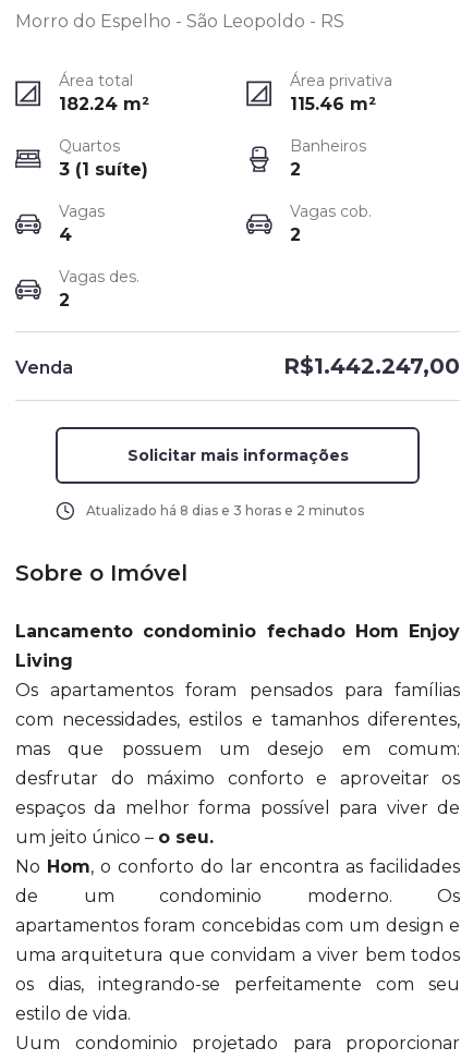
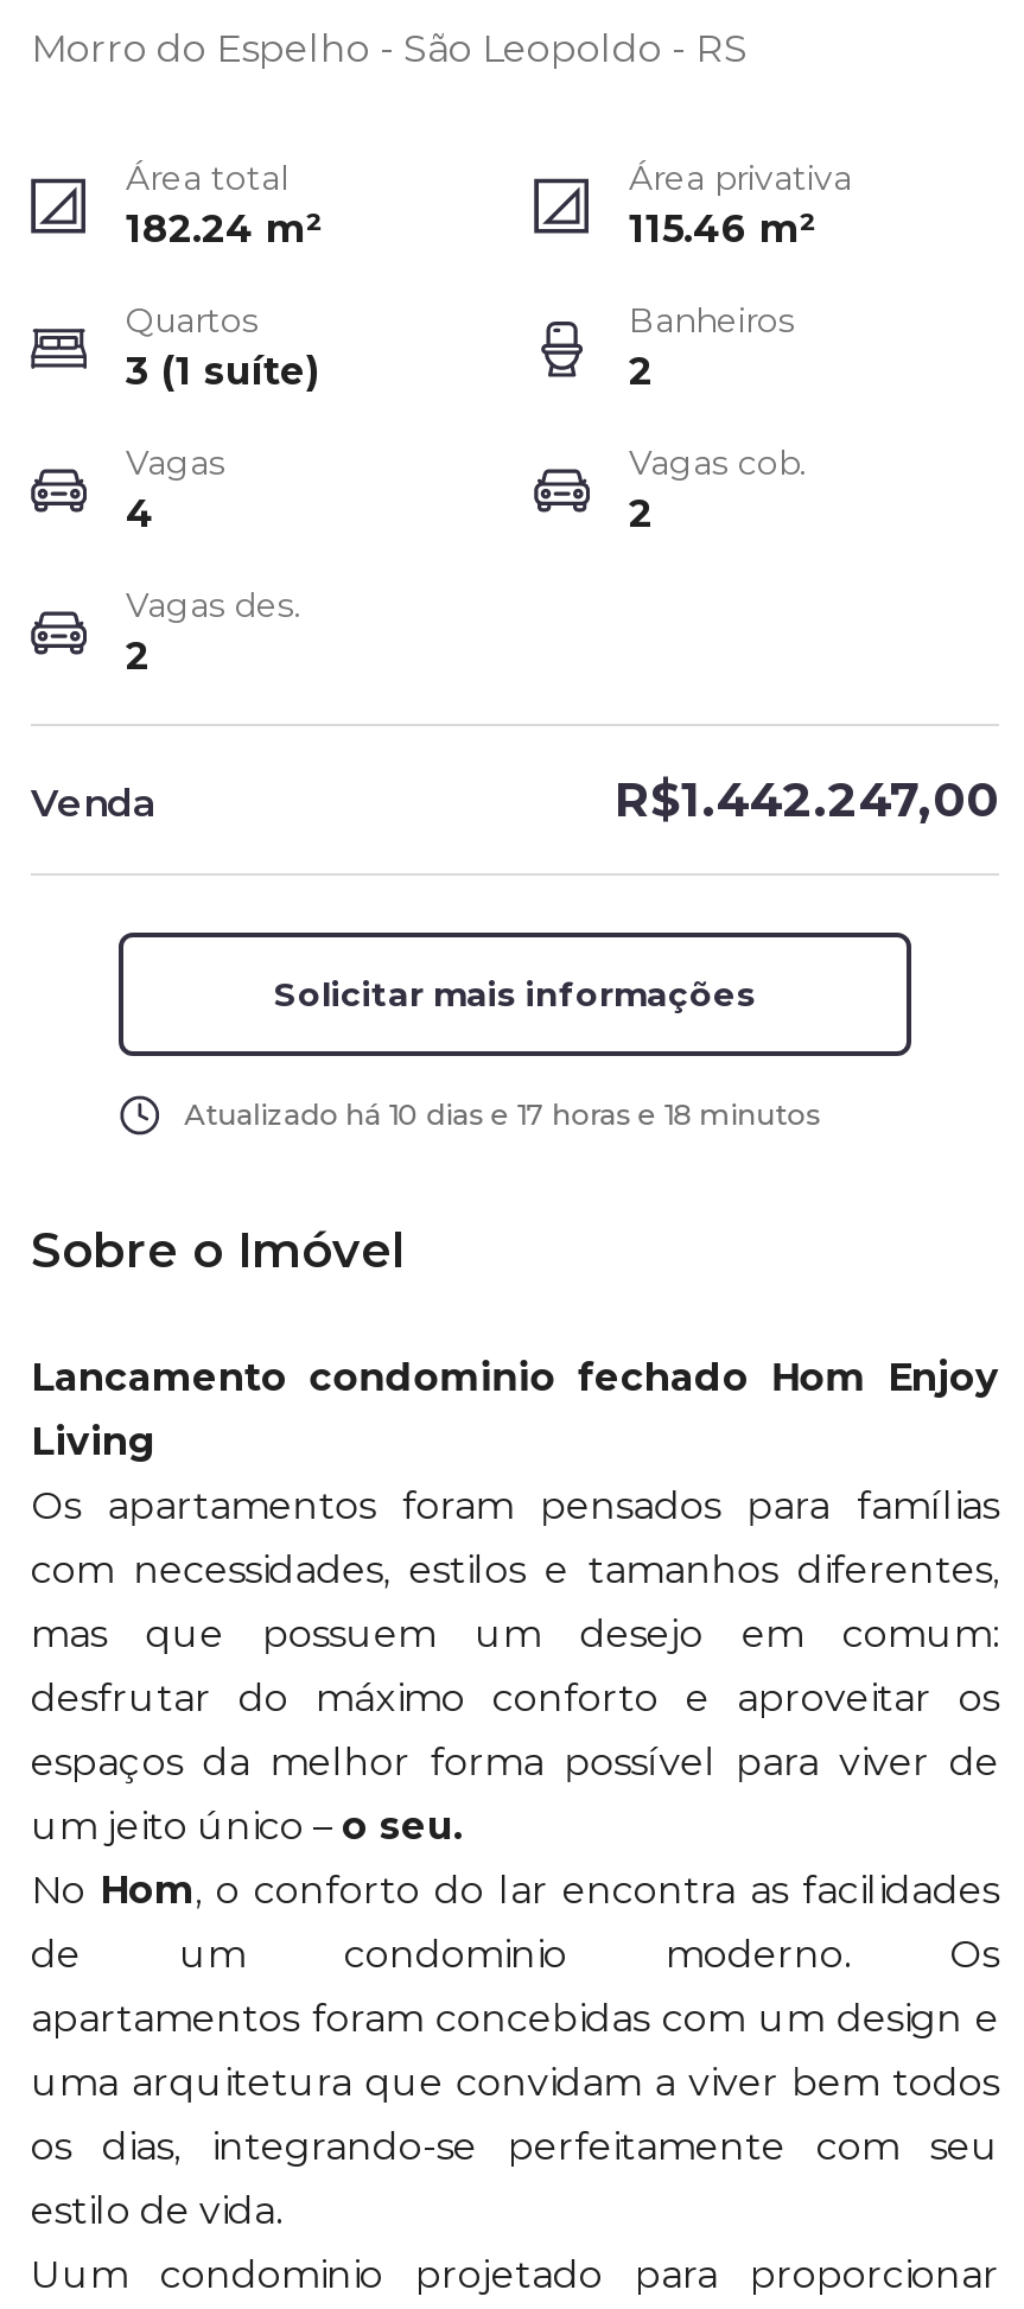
- Atualizado há 8 dias e 3 horas e 2 minutos
+ Atualizado há 10 dias e 17 horas e 18 minutos
